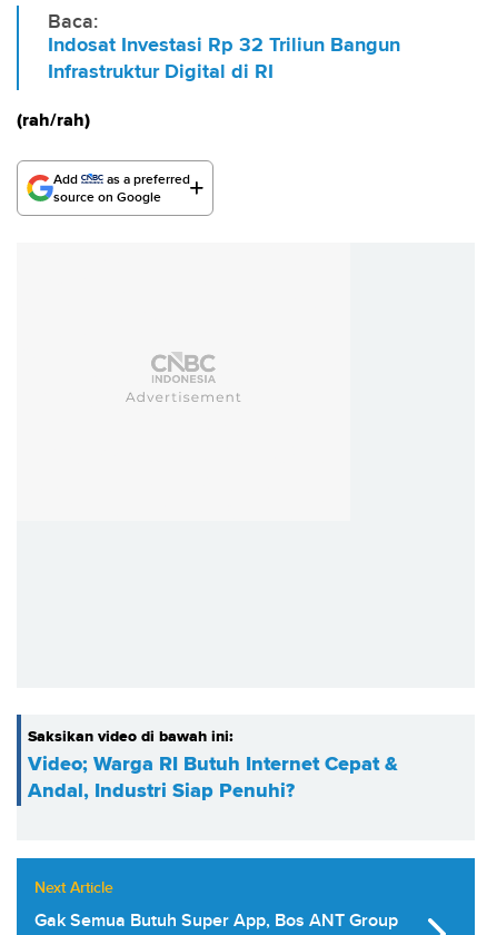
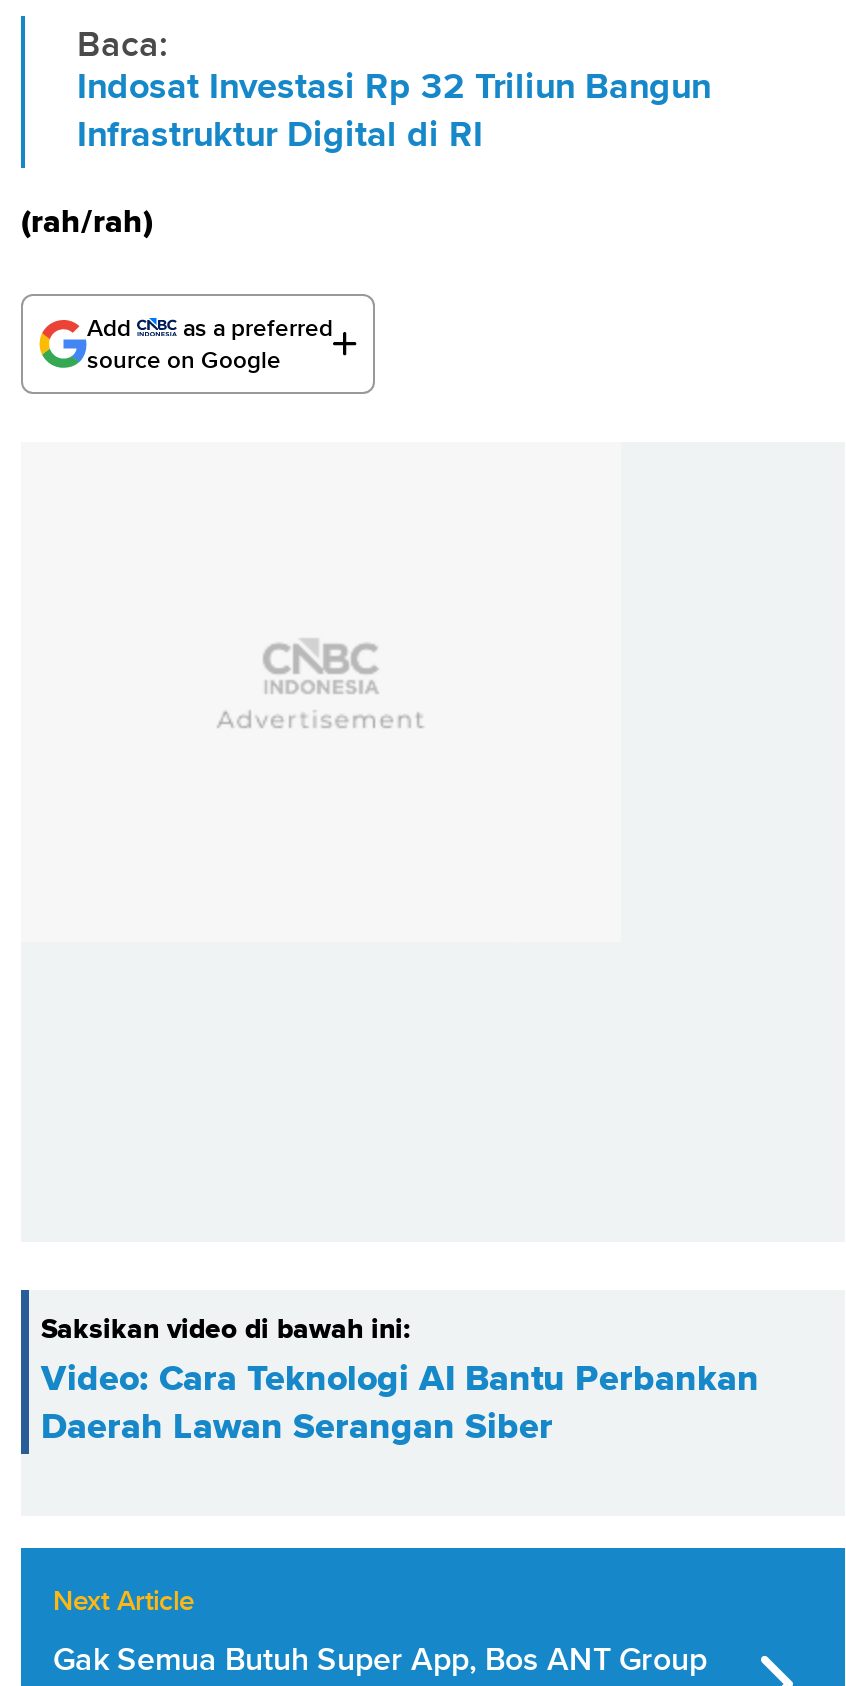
- Video; Warga RI Butuh Internet Cepat &
- Andal, Industri Siap Penuhi?
+ Video: Cara Teknologi AI Bantu Perbankan
+ Daerah Lawan Serangan Siber
